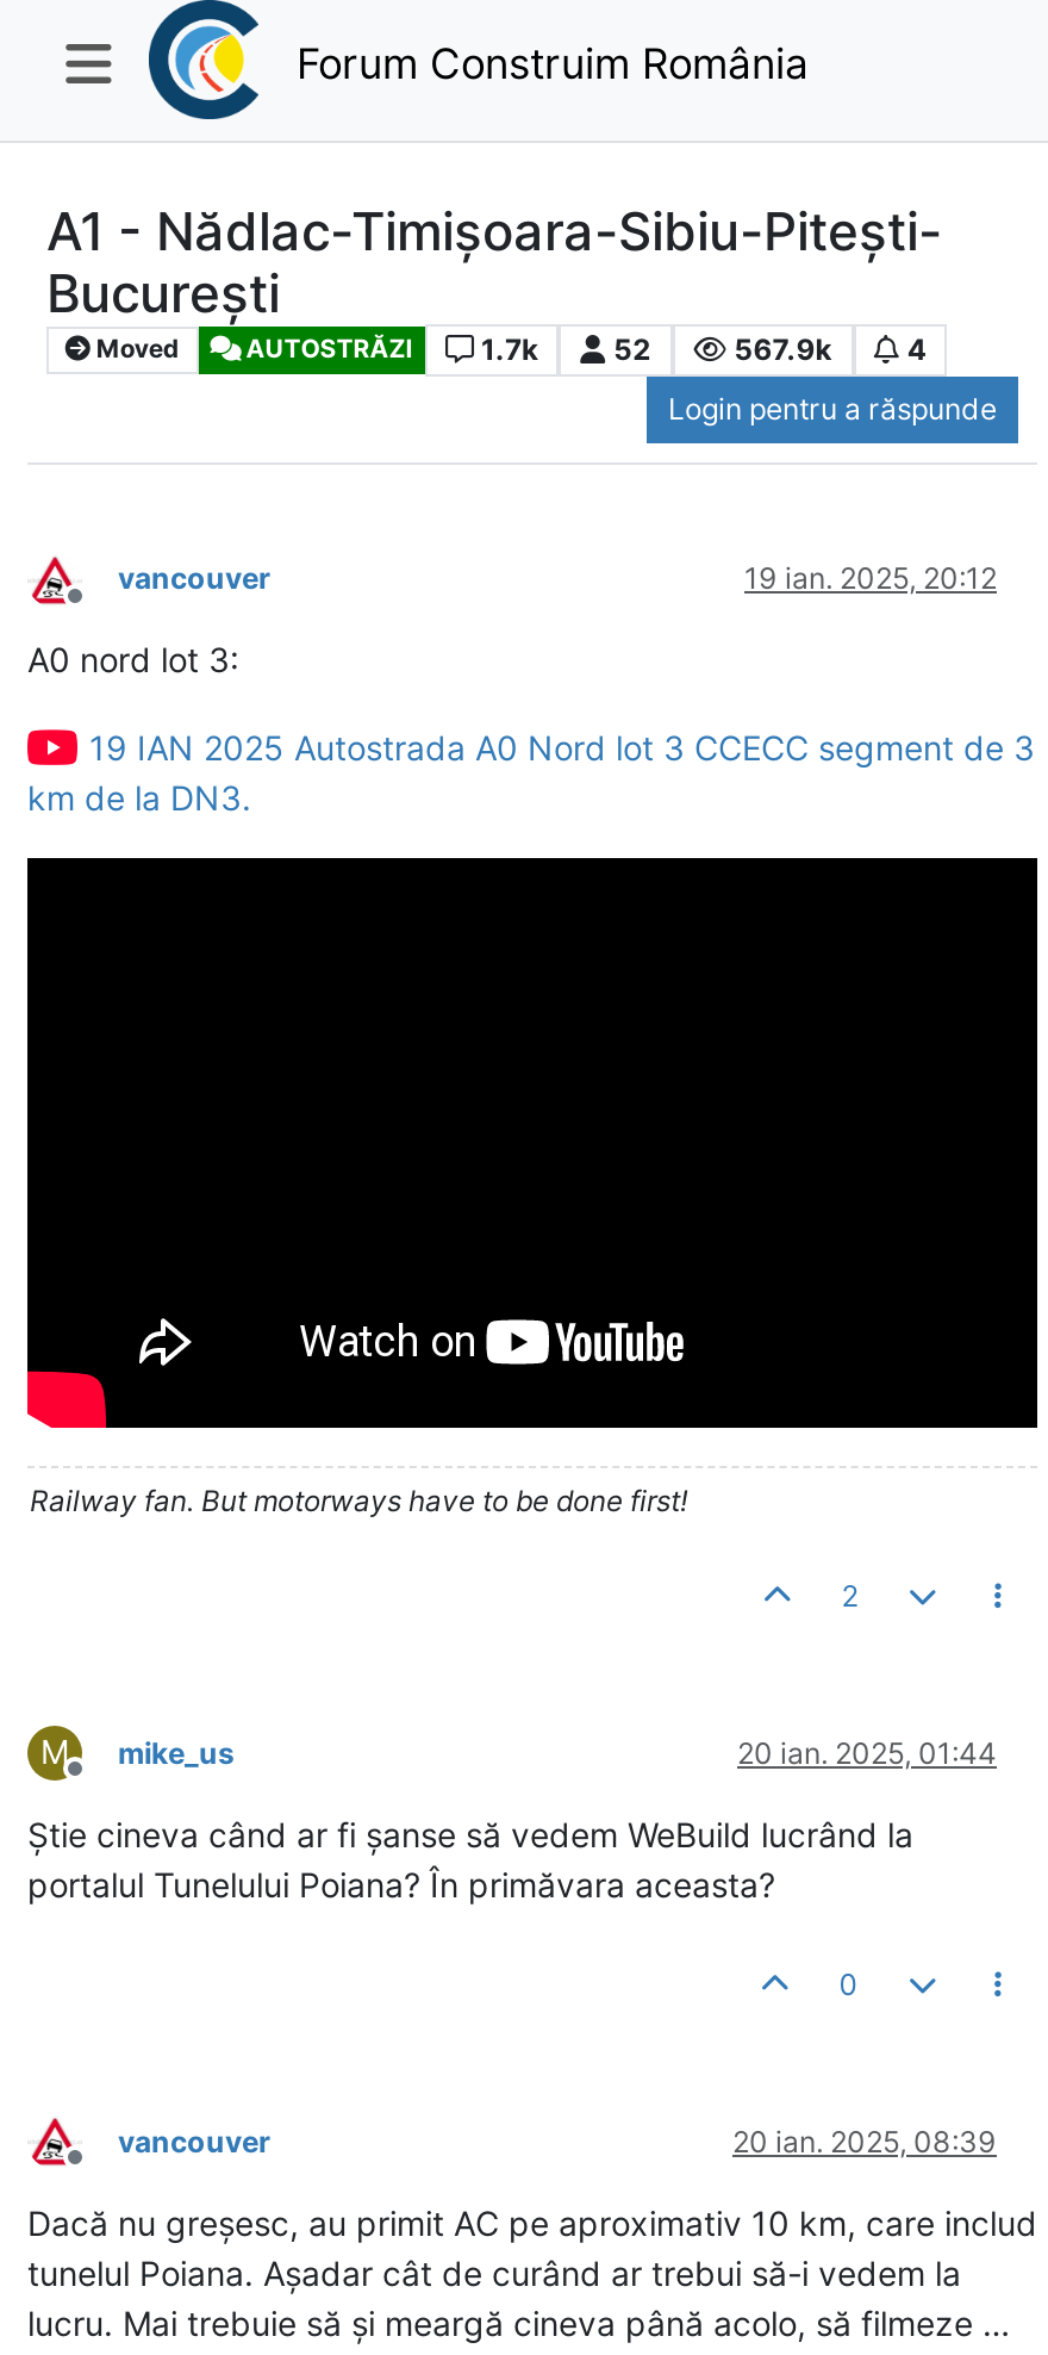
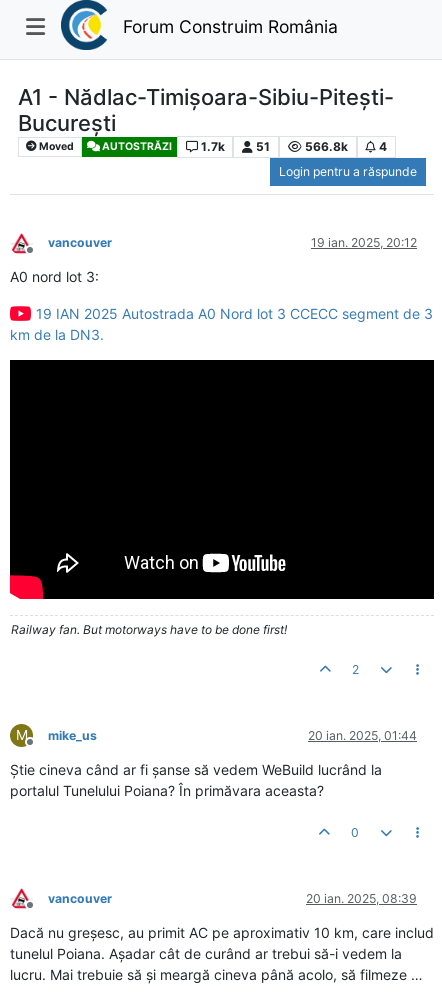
- 52
- 567.9k
+ 51
+ 566.8k
